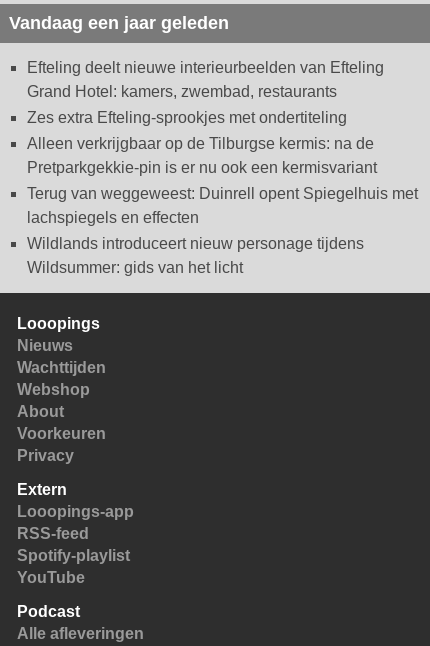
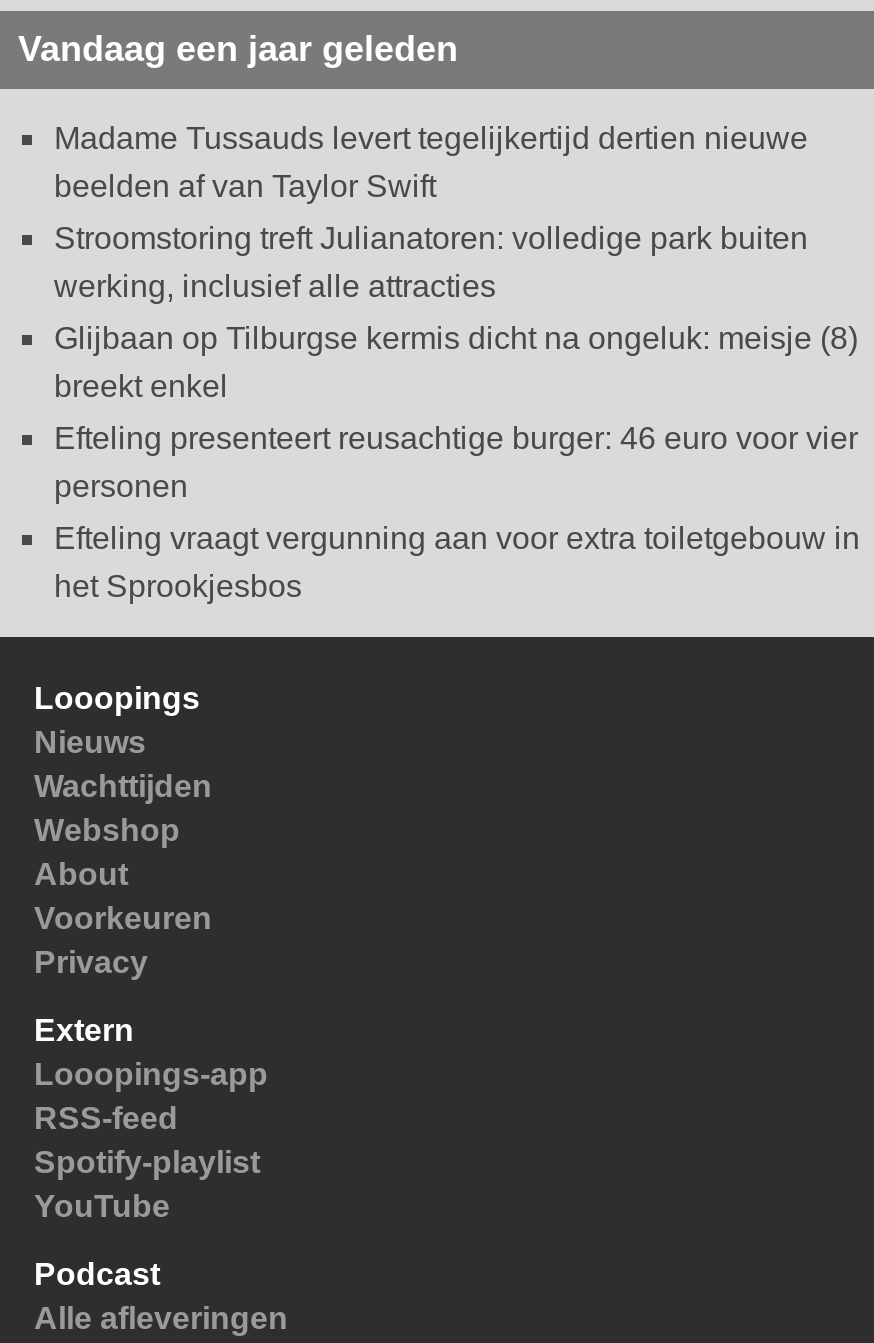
- Efteling deelt nieuwe interieurbeelden van Efteling
- Grand Hotel: kamers, zwembad, restaurants
+ Madame Tussauds levert tegelijkertijd dertien nieuwe
+ beelden af van Taylor Swift

- Zes extra Efteling-sprookjes met ondertiteling
+ Stroomstoring treft Julianatoren: volledige park buiten
+ werking, inclusief alle attracties

- Alleen verkrijgbaar op de Tilburgse kermis: na de
- Pretparkgekkie-pin is er nu ook een kermisvariant
+ Glijbaan op Tilburgse kermis dicht na ongeluk: meisje (8)
+ breekt enkel

- Terug van weggeweest: Duinrell opent Spiegelhuis met
- lachspiegels en effecten
+ Efteling presenteert reusachtige burger: 46 euro voor vier
+ personen

- Wildlands introduceert nieuw personage tijdens
- Wildsummer: gids van het licht
+ Efteling vraagt vergunning aan voor extra toiletgebouw in
+ het Sprookjesbos
